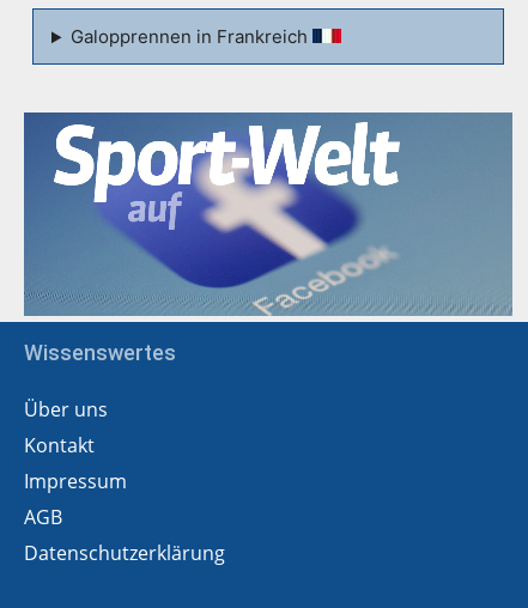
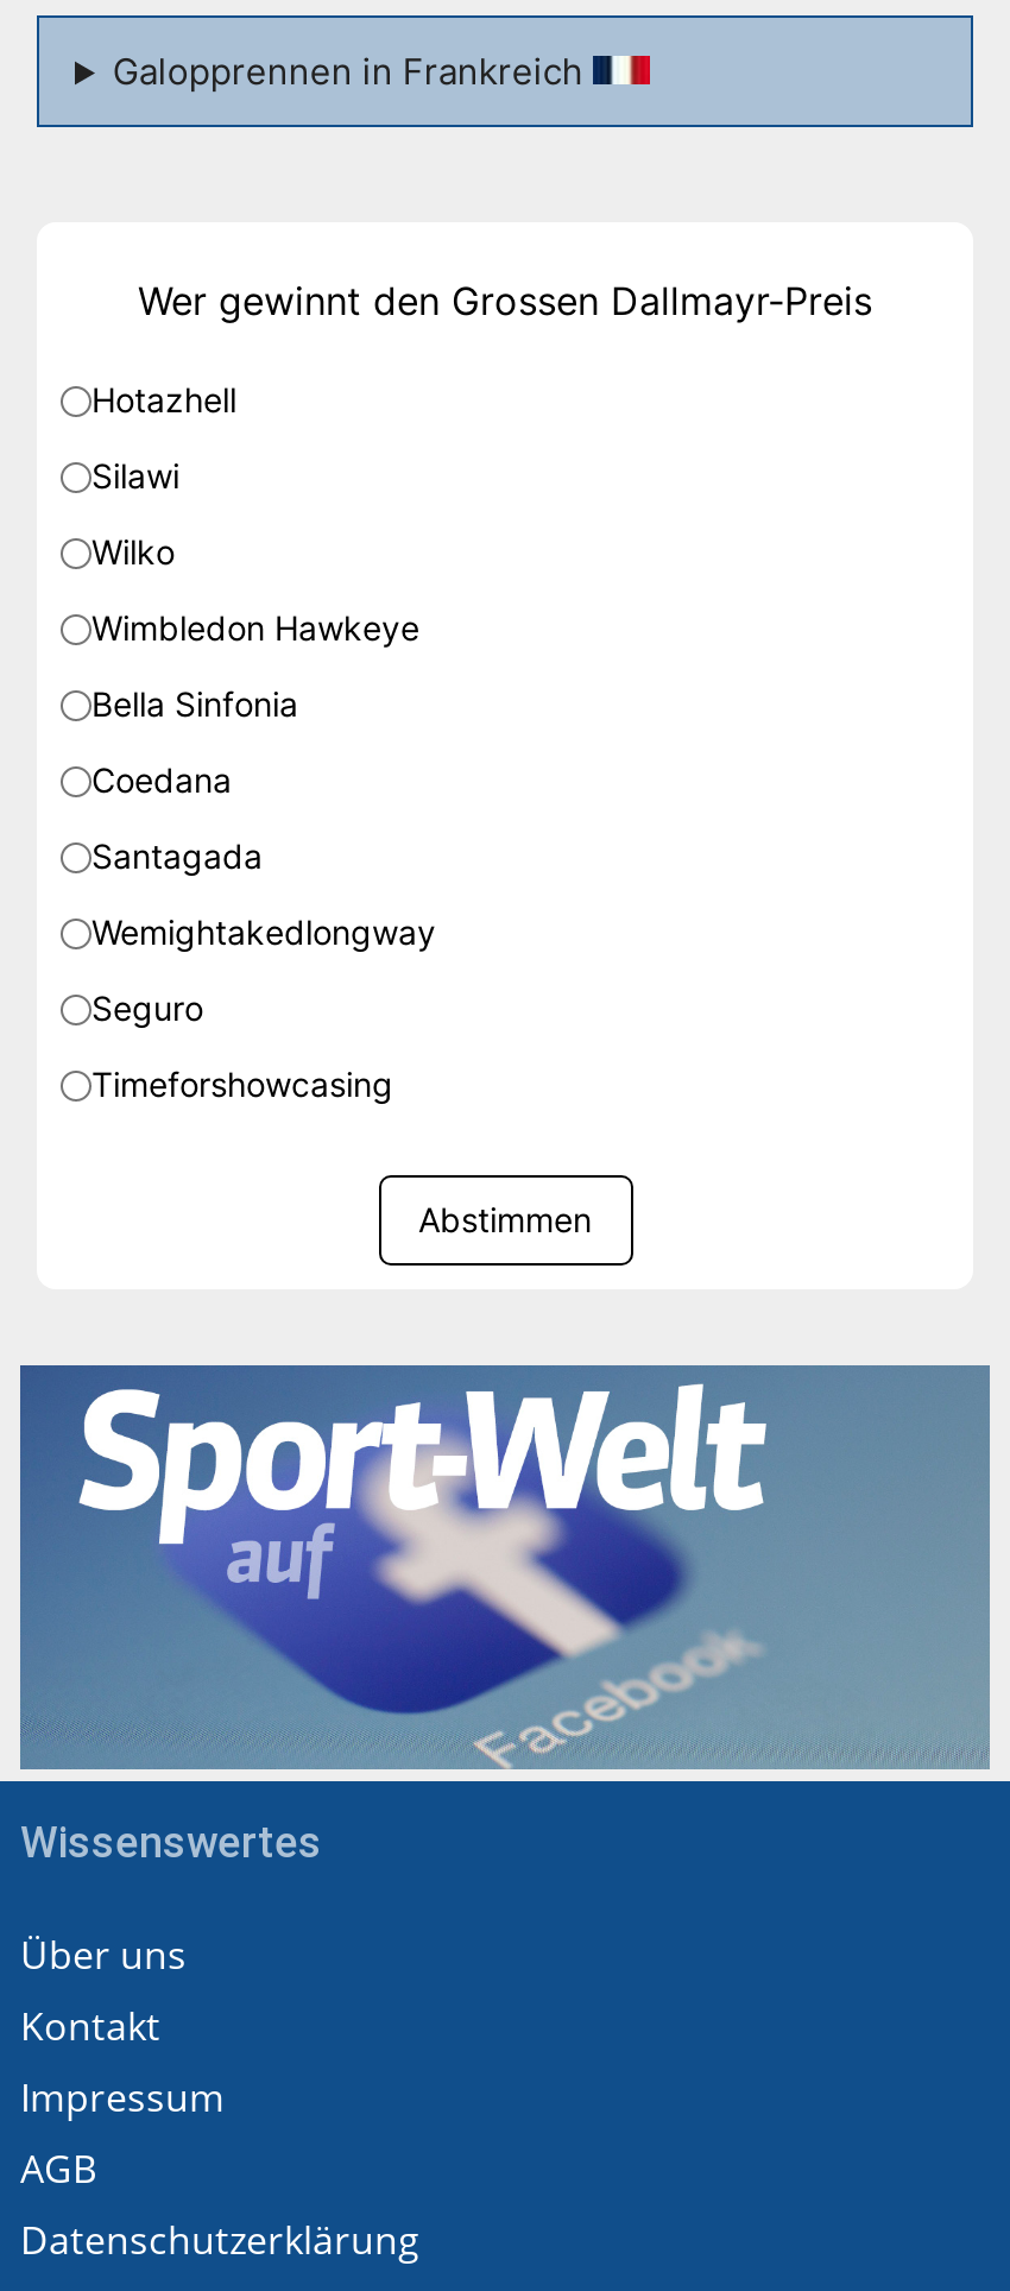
+ Wer gewinnt den Grossen Dallmayr-Preis
+ Hotazhell
+ Silawi
+ Wilko
+ Wimbledon Hawkeye
+ Bella Sinfonia
+ Coedana
+ Santagada
+ Wemightakedlongway
+ Seguro
+ Timeforshowcasing
+ Abstimmen
